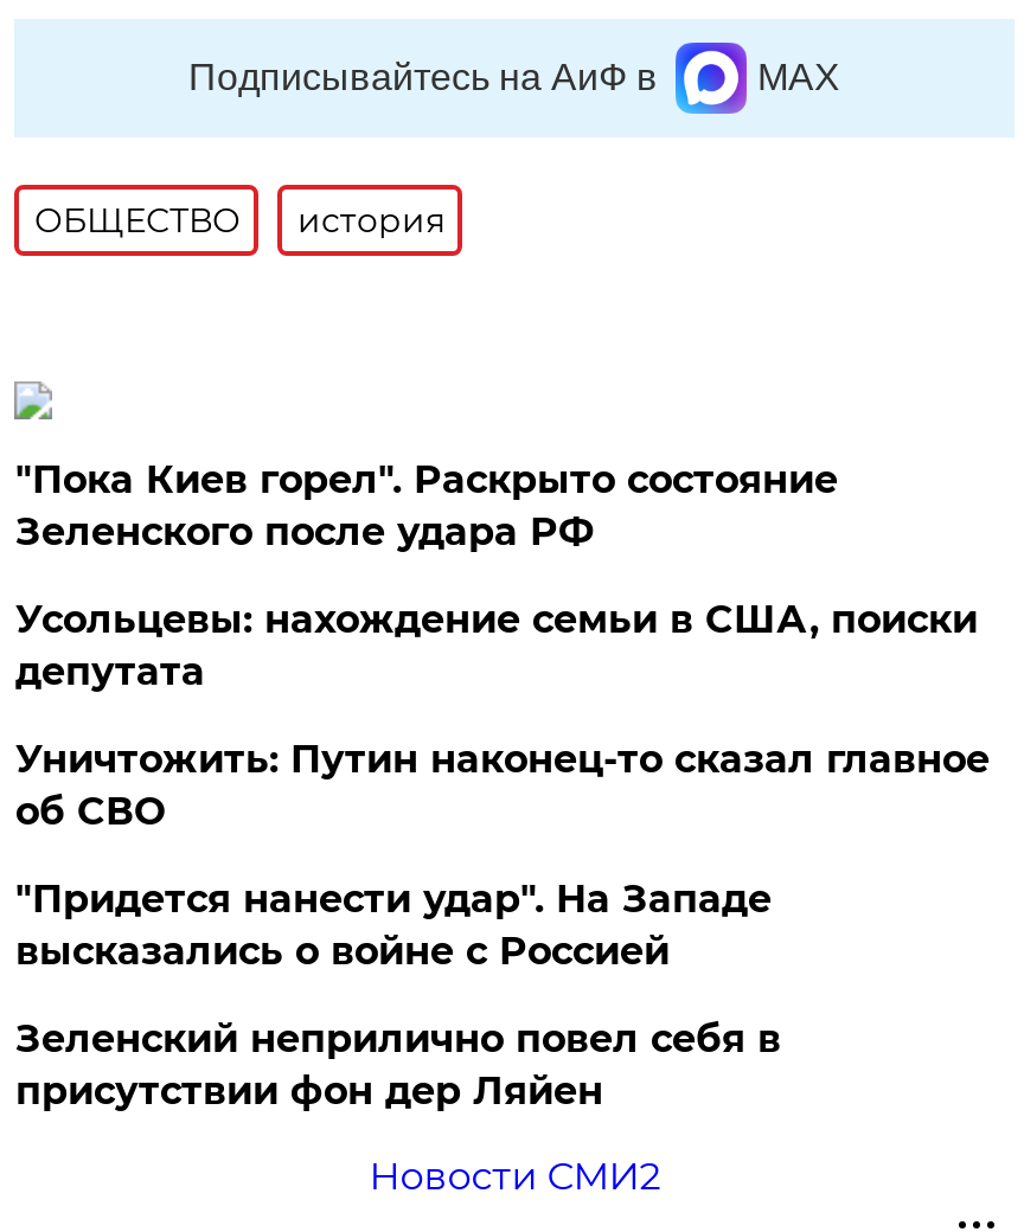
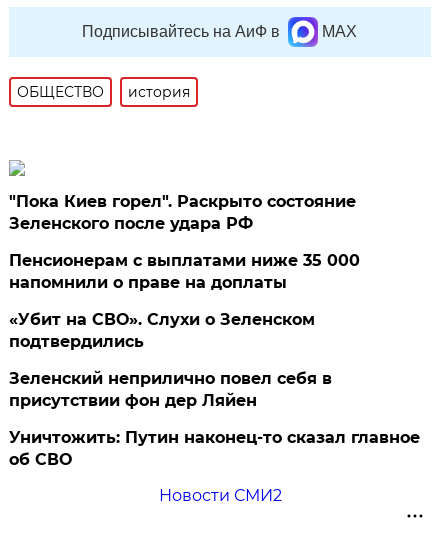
- Усольцевы: нахождение семьи в США, поиски
- депутата
- "Придется нанести удар". На Западе
- высказались о войне с Россией
+ Пенсионерам с выплатами ниже 35 000
+ напомнили о праве на доплаты
+ «Убит на СВО». Слухи о Зеленском
+ подтвердились

moved down: Уничтожить: Путин наконец-то сказал главное | об СВО

moved up: Зеленский неприлично повел cебя в | присутствии фон дер Ляйен
